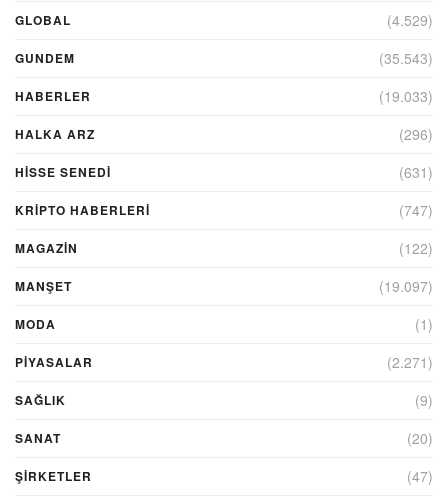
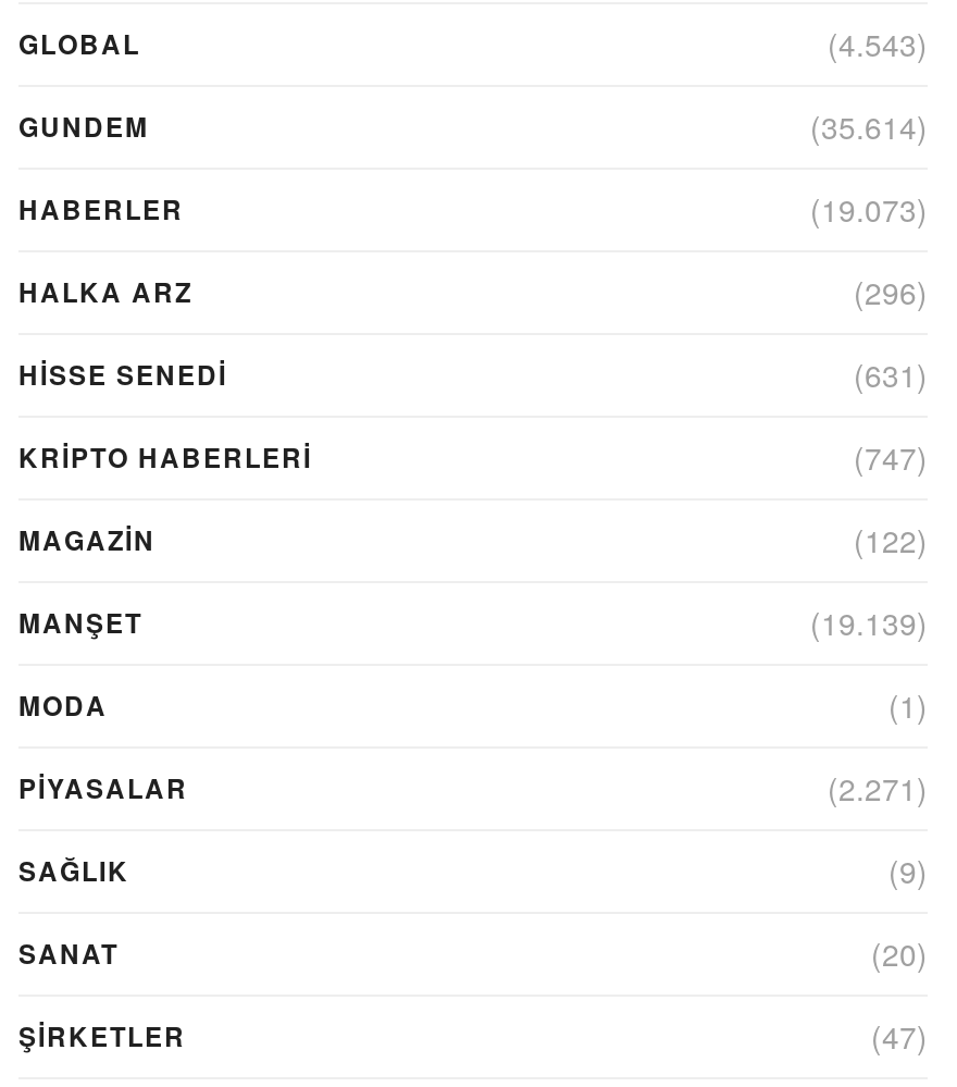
- (4.529)
+ (4.543)

- (35.543)
+ (35.614)

- (19.033)
+ (19.073)

- (19.097)
+ (19.139)
